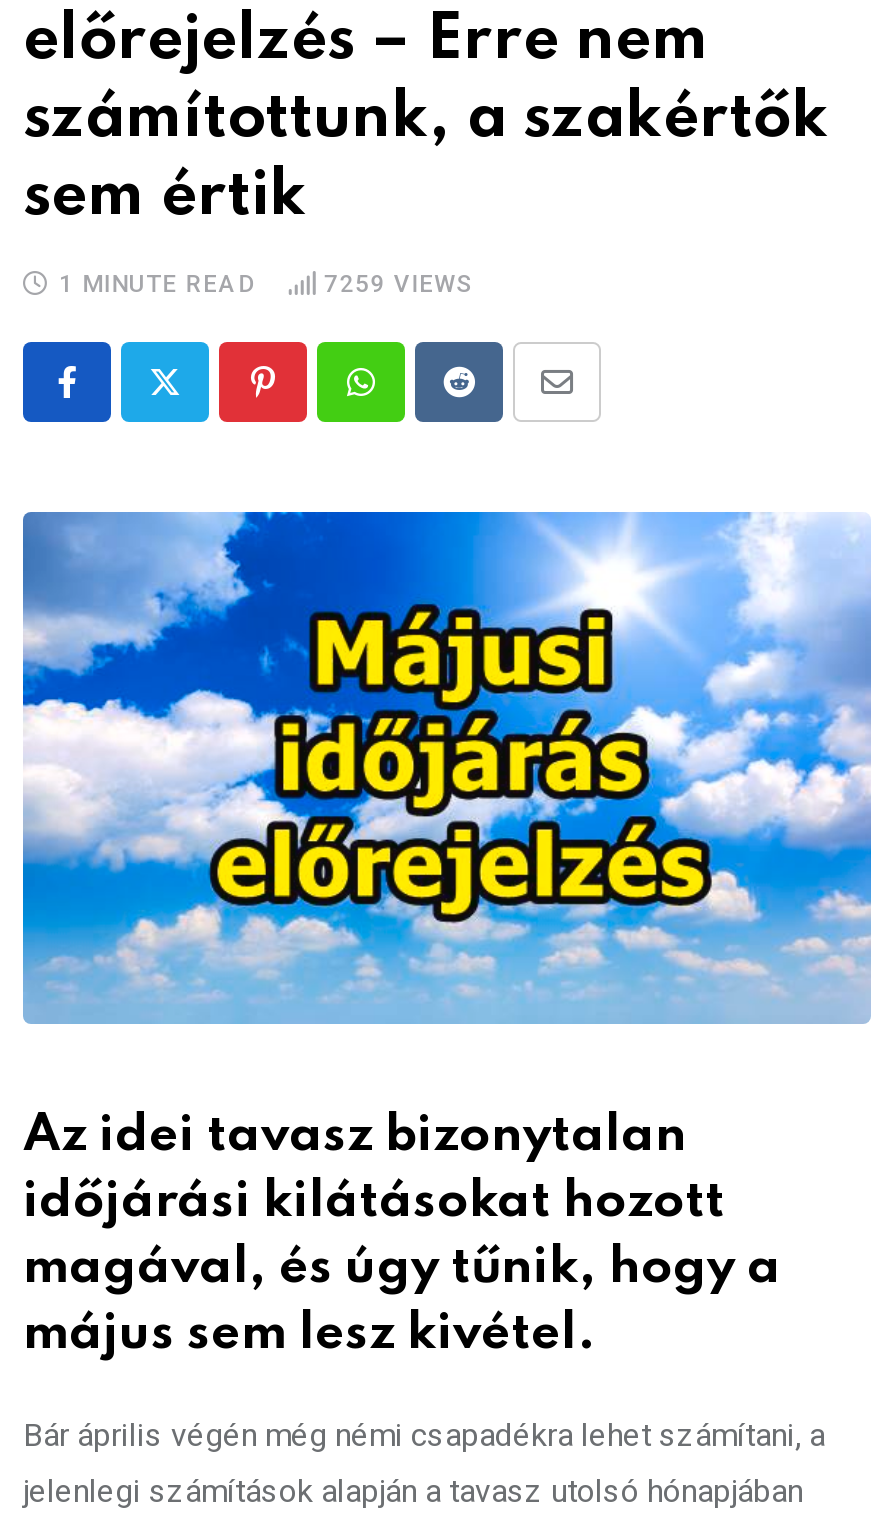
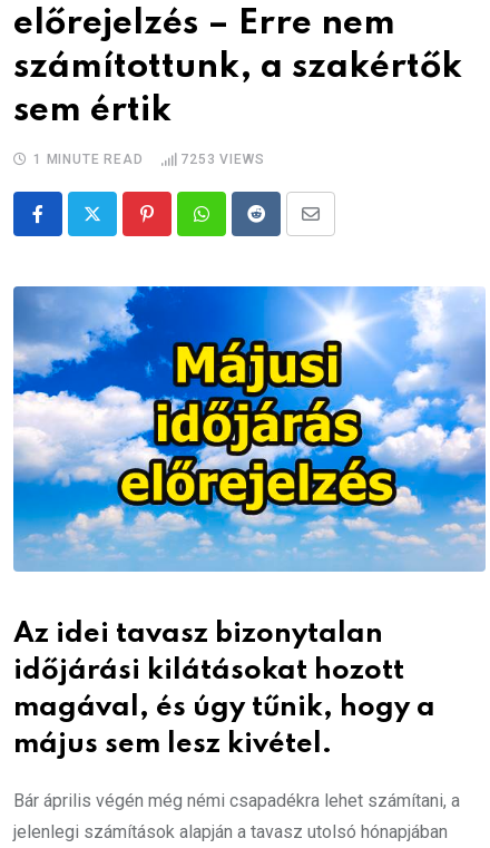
- 7259 VIEWS
+ 7253 VIEWS
